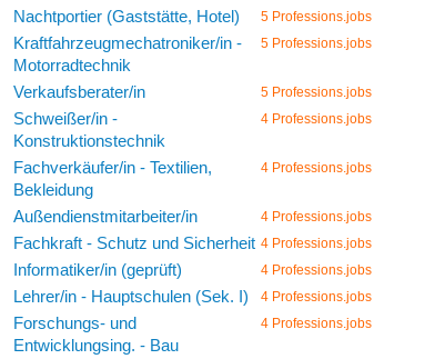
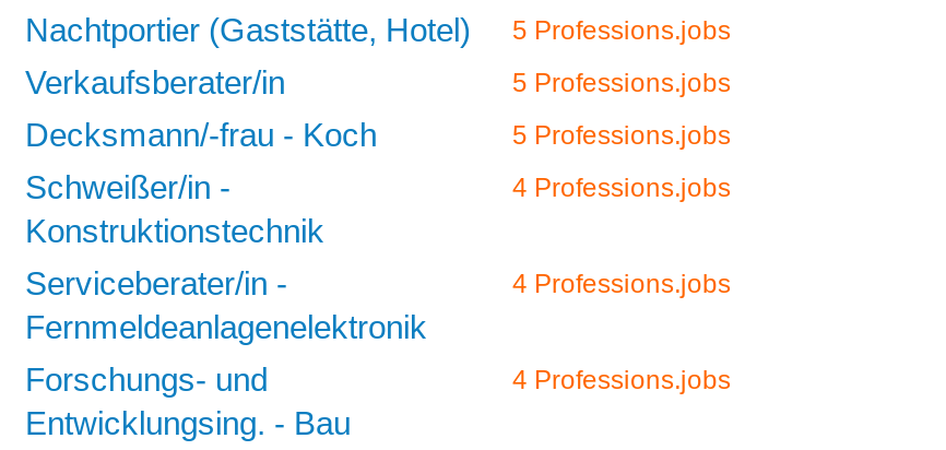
- Kraftfahrzeugmechatroniker/in -
- Motorradtechnik

+ Decksmann/-frau - Koch

moved up: Verkaufsberater/in

- Fachverkäufer/in - Textilien,
- Bekleidung
+ Serviceberater/in -
+ Fernmeldeanlagenelektronik

- Außendienstmitarbeiter/in
- 4 Professions.jobs
- Fachkraft - Schutz und Sicherheit 4 Professions.jobs
- Informatiker/in (geprüft)
- 4 Professions.jobs
- Lehrer/in - Hauptschulen (Sek. I) 4 Professions.jobs
